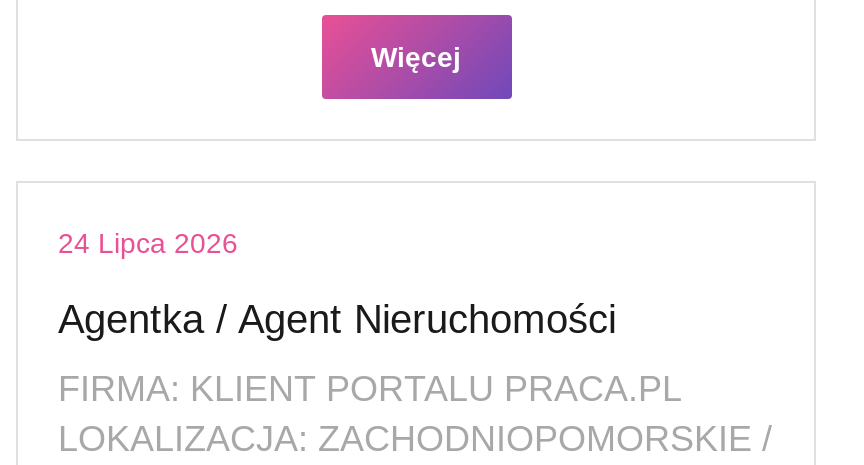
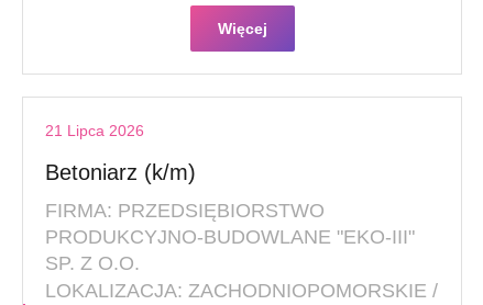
- 24 Lipca 2026
+ 21 Lipca 2026

- Agentka / Agent Nieruchomości
+ Betoniarz (k/m)

- FIRMA: KLIENT PORTALU PRACA.PL
+ FIRMA: PRZEDSIĘBIORSTWO
+ PRODUKCYJNO-BUDOWLANE "EKO-III"
+ SP. Z O.O.
